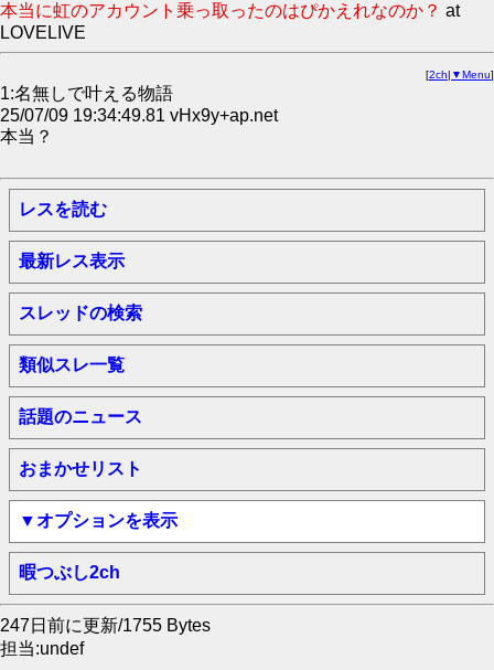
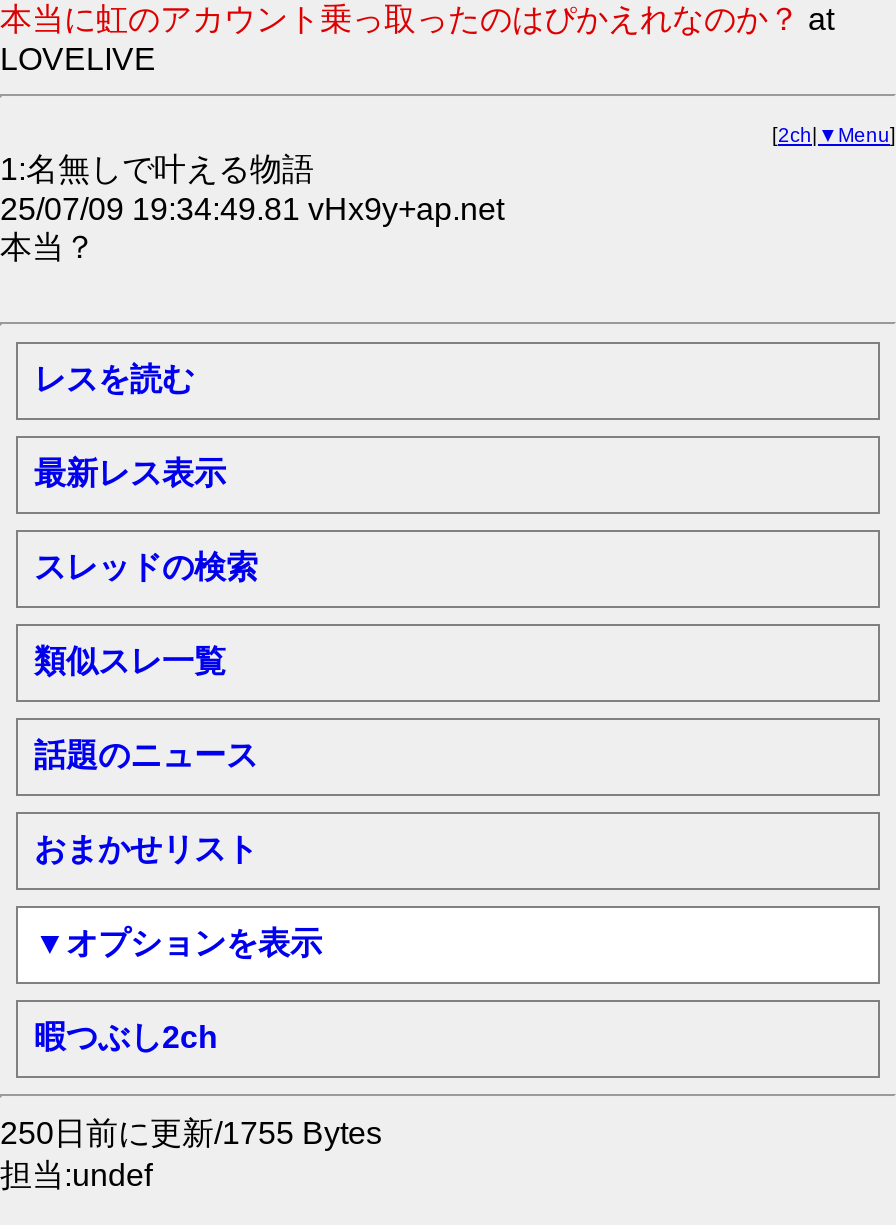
- 247日前に更新/1755 Bytes
+ 250日前に更新/1755 Bytes
